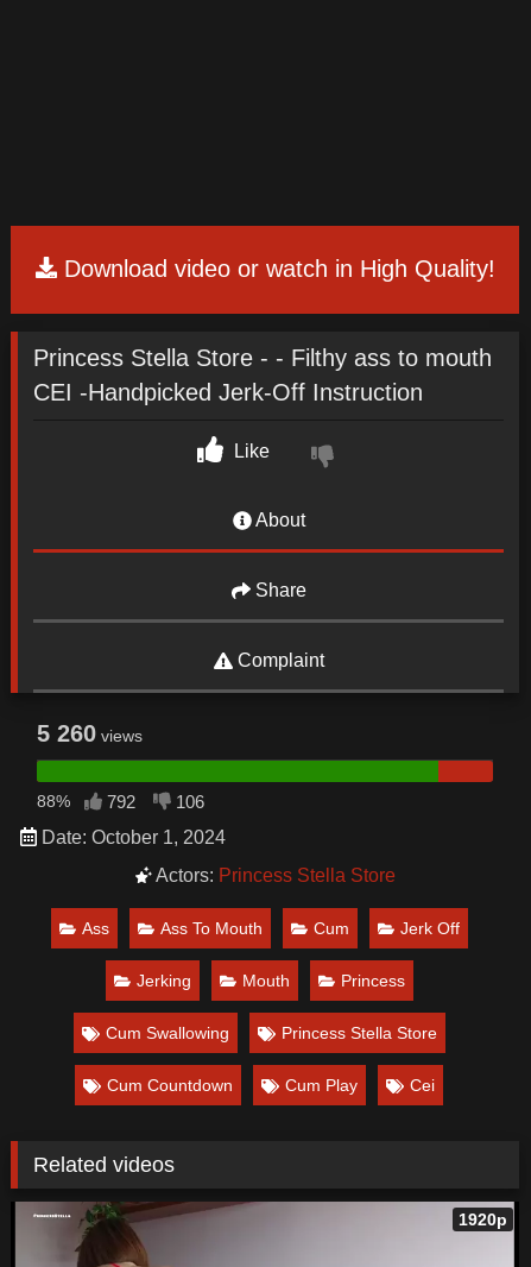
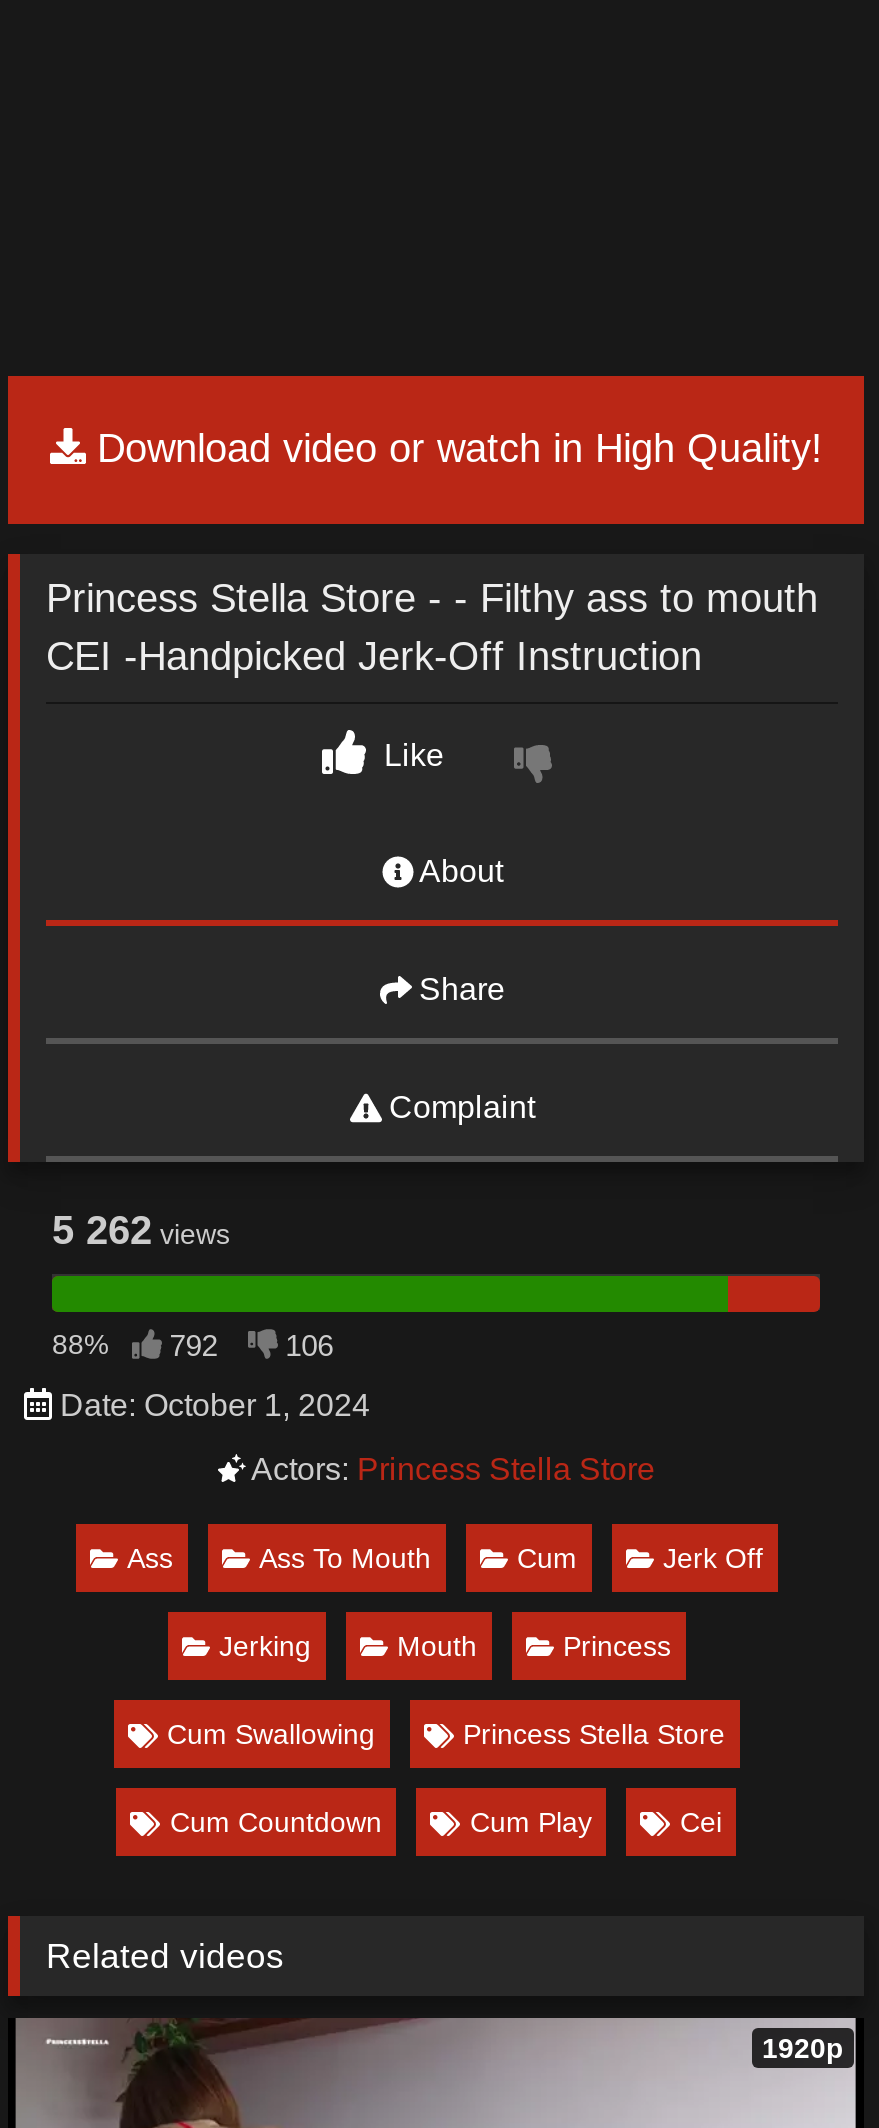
- 5 260 views
+ 5 262 views
